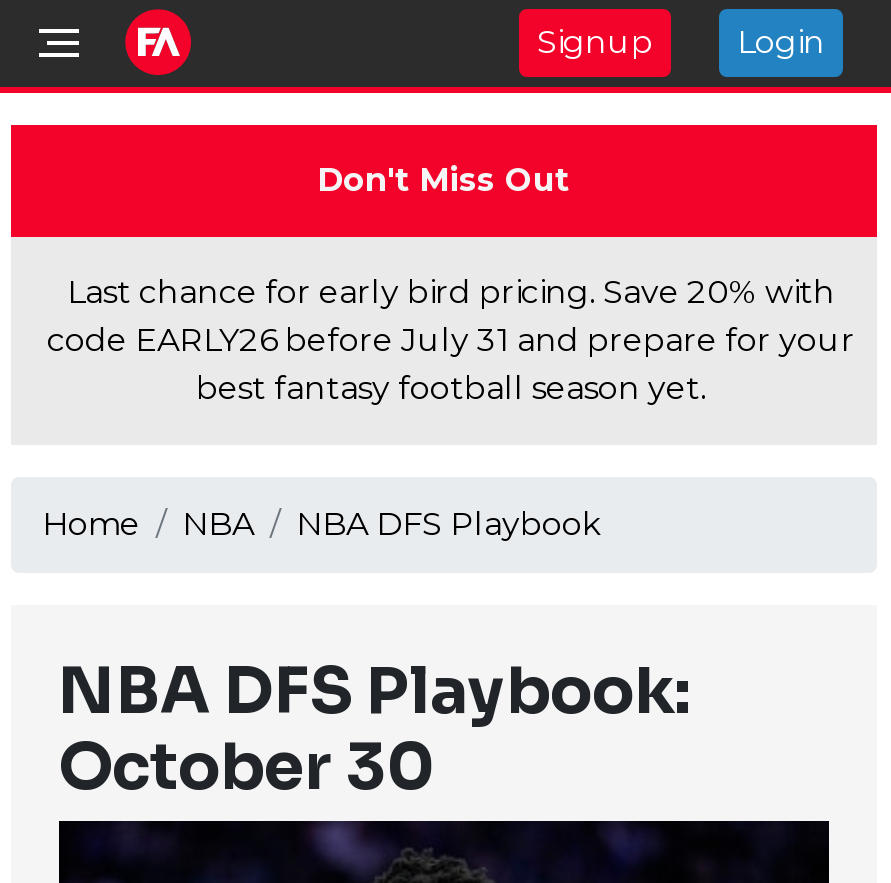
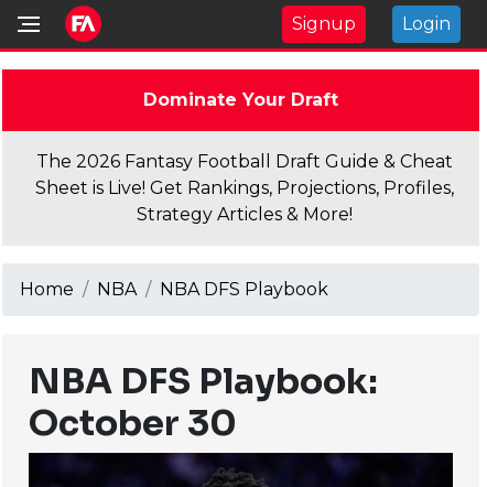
- Don't Miss Out
+ Dominate Your Draft

- Last chance for early bird pricing. Save 20% with
- code EARLY26 before July 31 and prepare for your
- best fantasy football season yet.
+ The 2026 Fantasy Football Draft Guide & Cheat
+ Sheet is Live! Get Rankings, Projections, Profiles,
+ Strategy Articles & More!
